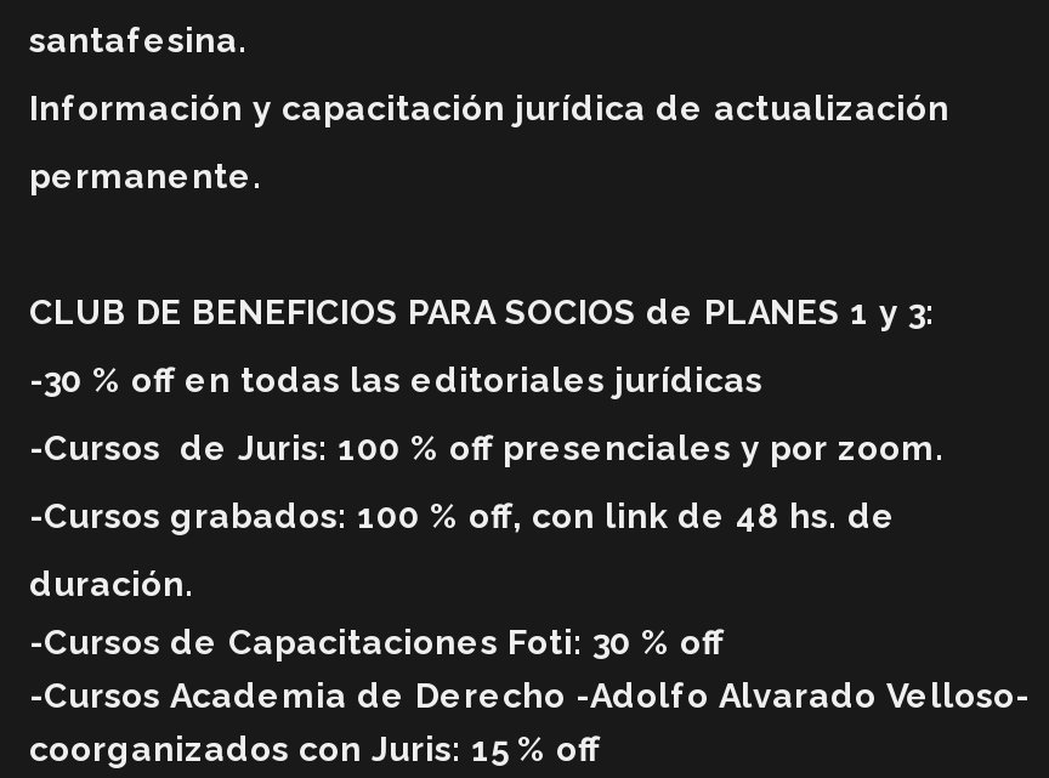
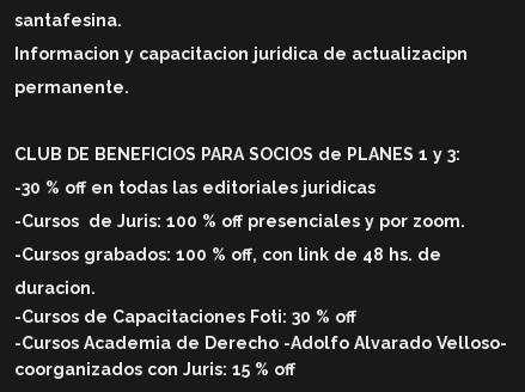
- Información y capacitación jurídica de actualización
+ Informacion y capacitacion juridica de actualizacipn

- -30 % off en todas las editoriales jurídicas
+ -30 % off en todas las editoriales juridicas

- duración.
+ duracion.
